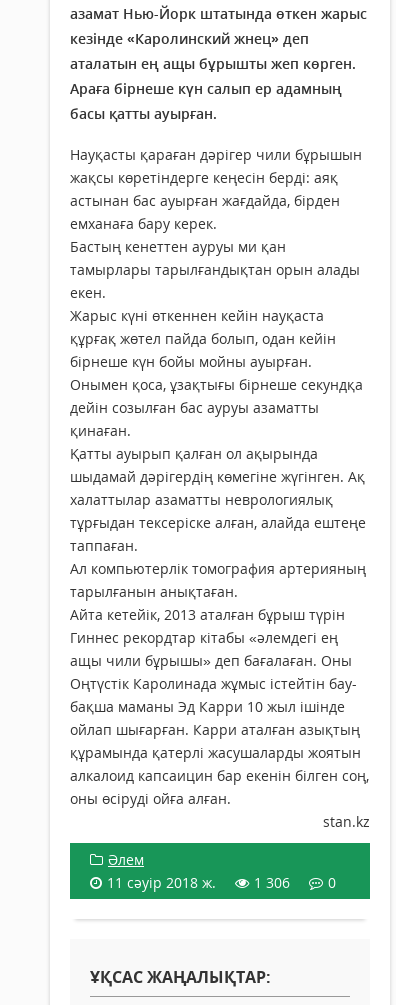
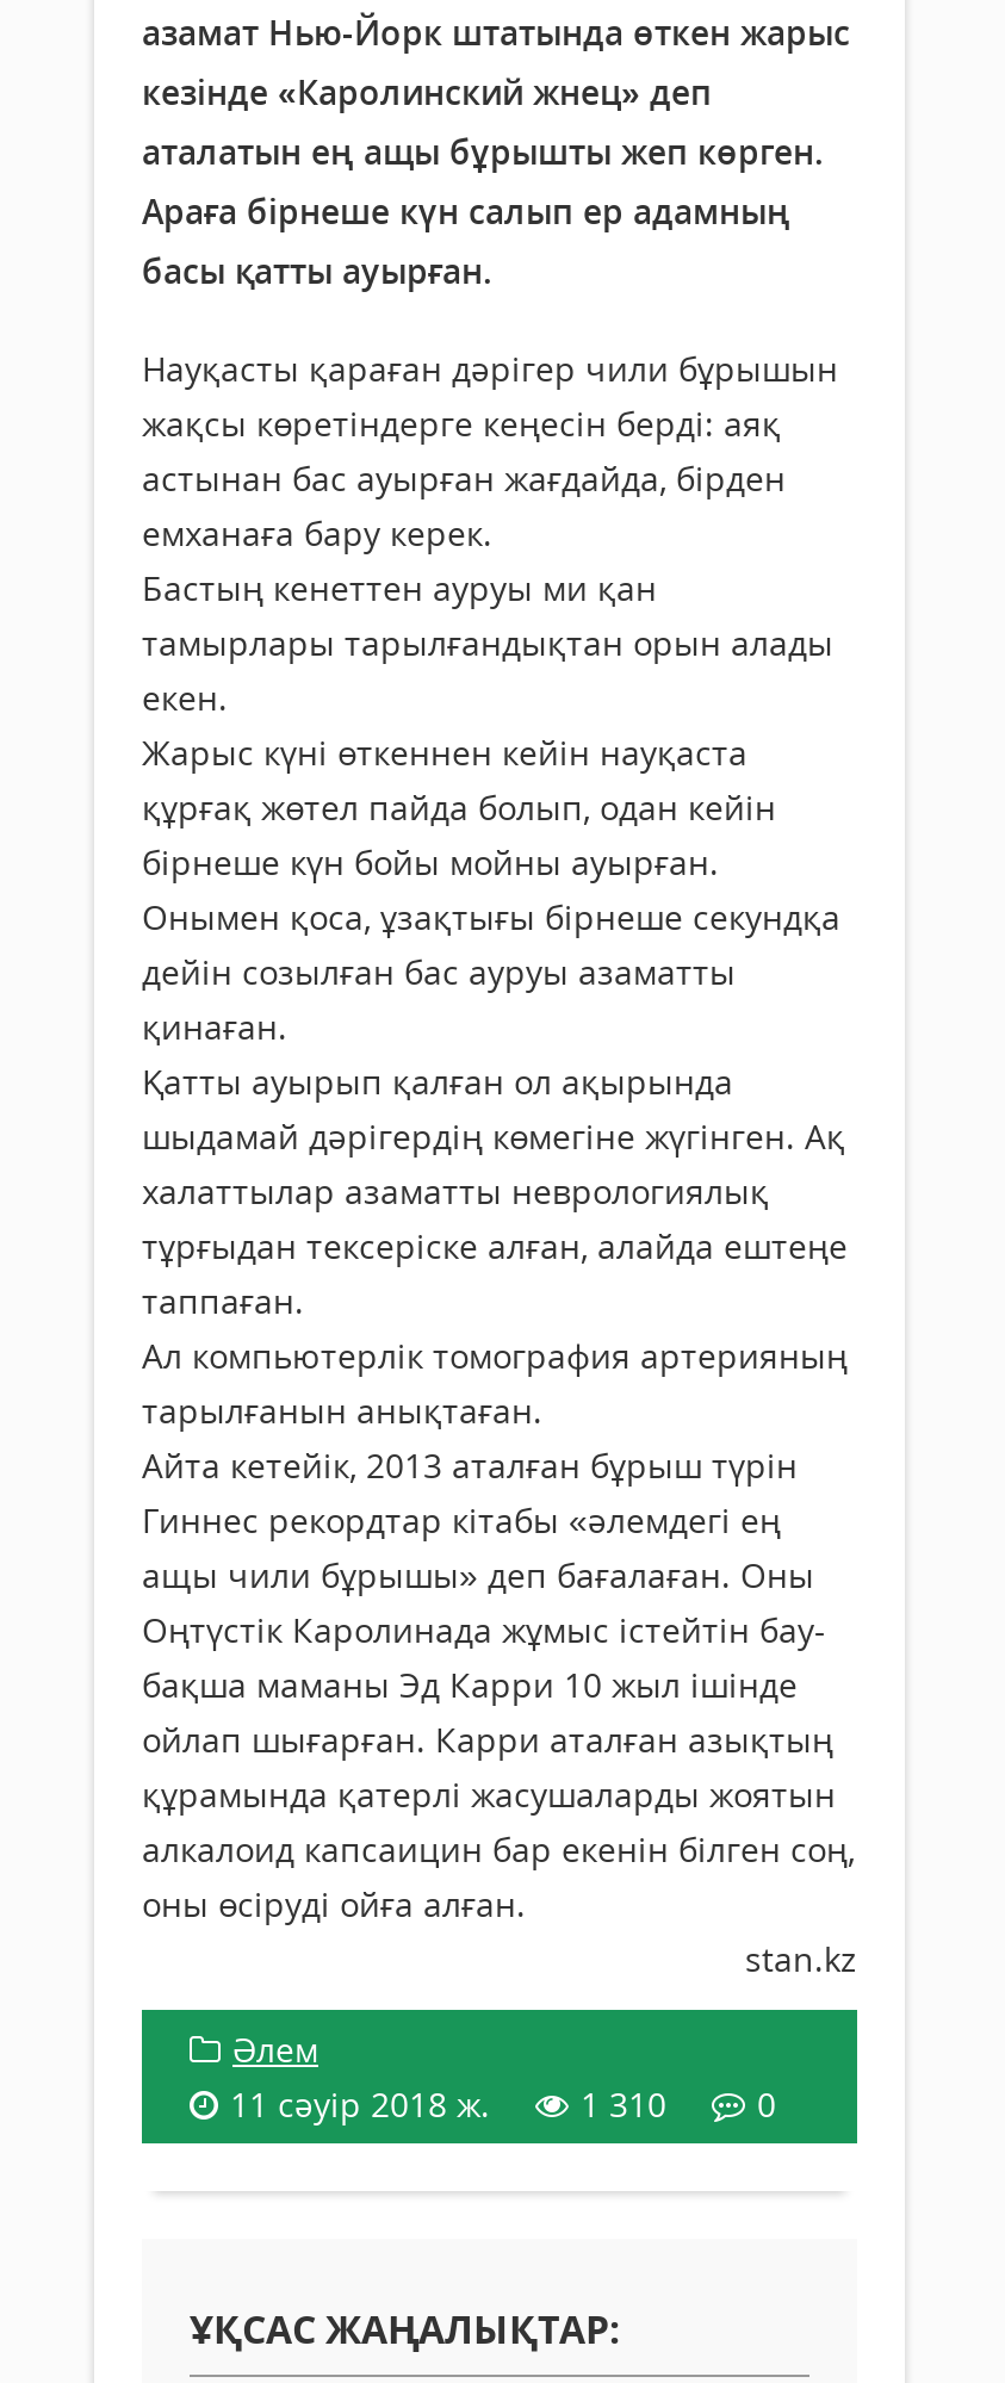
- 11 сәуір 2018 ж. 1 306 0
+ 11 сәуір 2018 ж. 1 310 0
